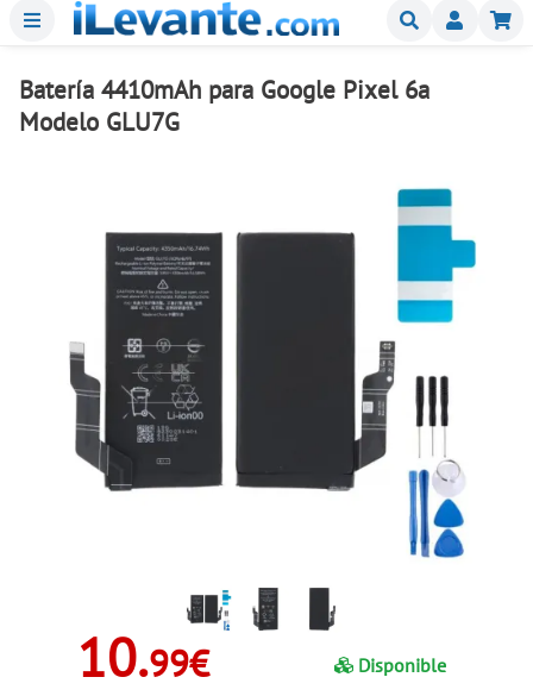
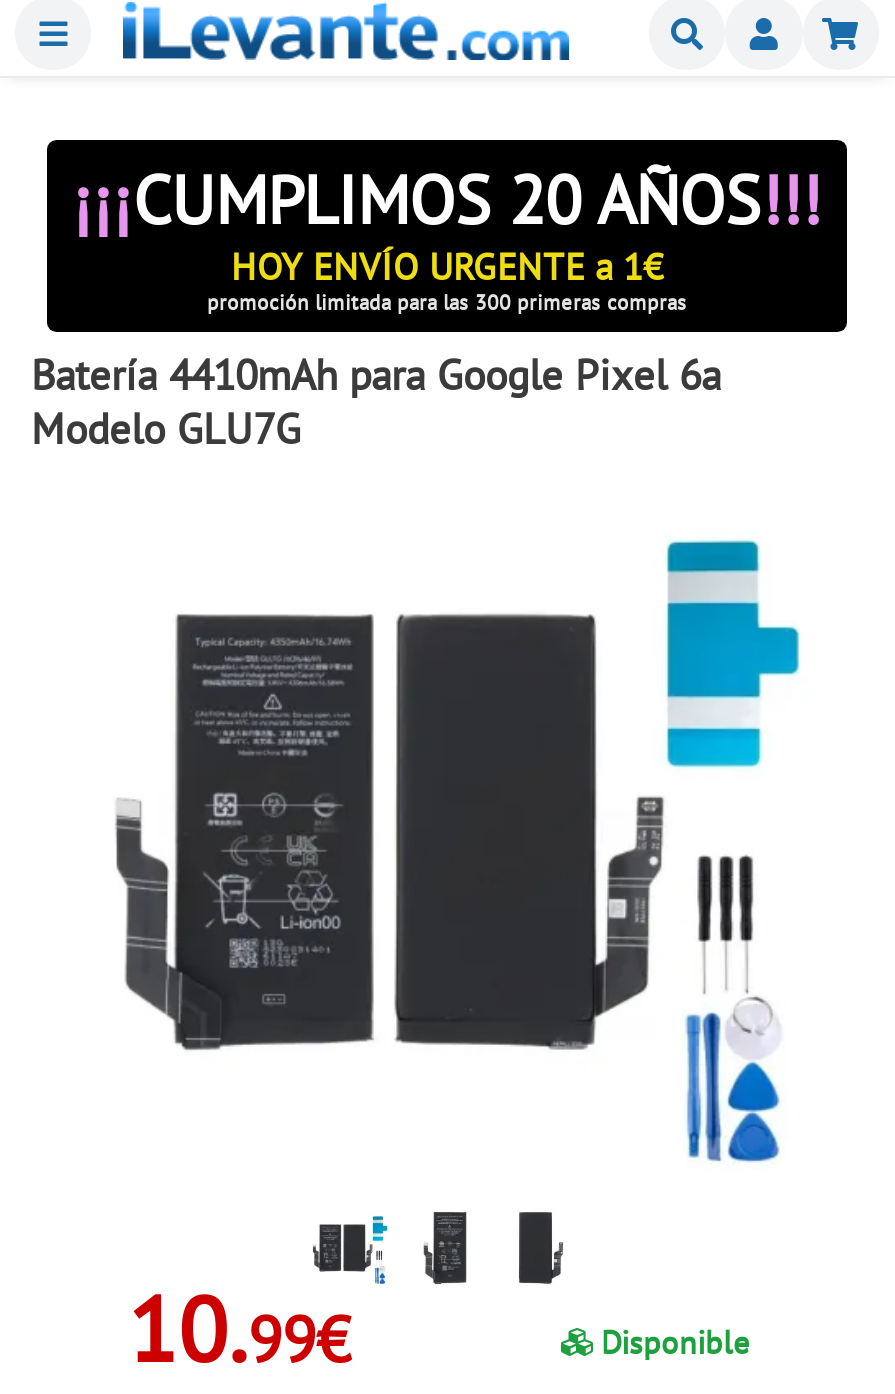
+ ¡¡¡CUMPLIMOS 20 AÑOS!!!
+ HOY ENVÍO URGENTE a 1€
+ promoción limitada para las 300 primeras compras
